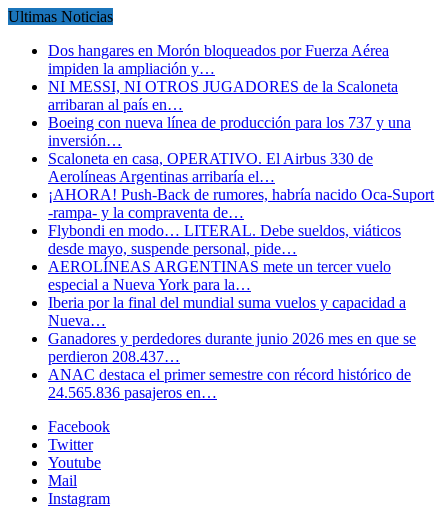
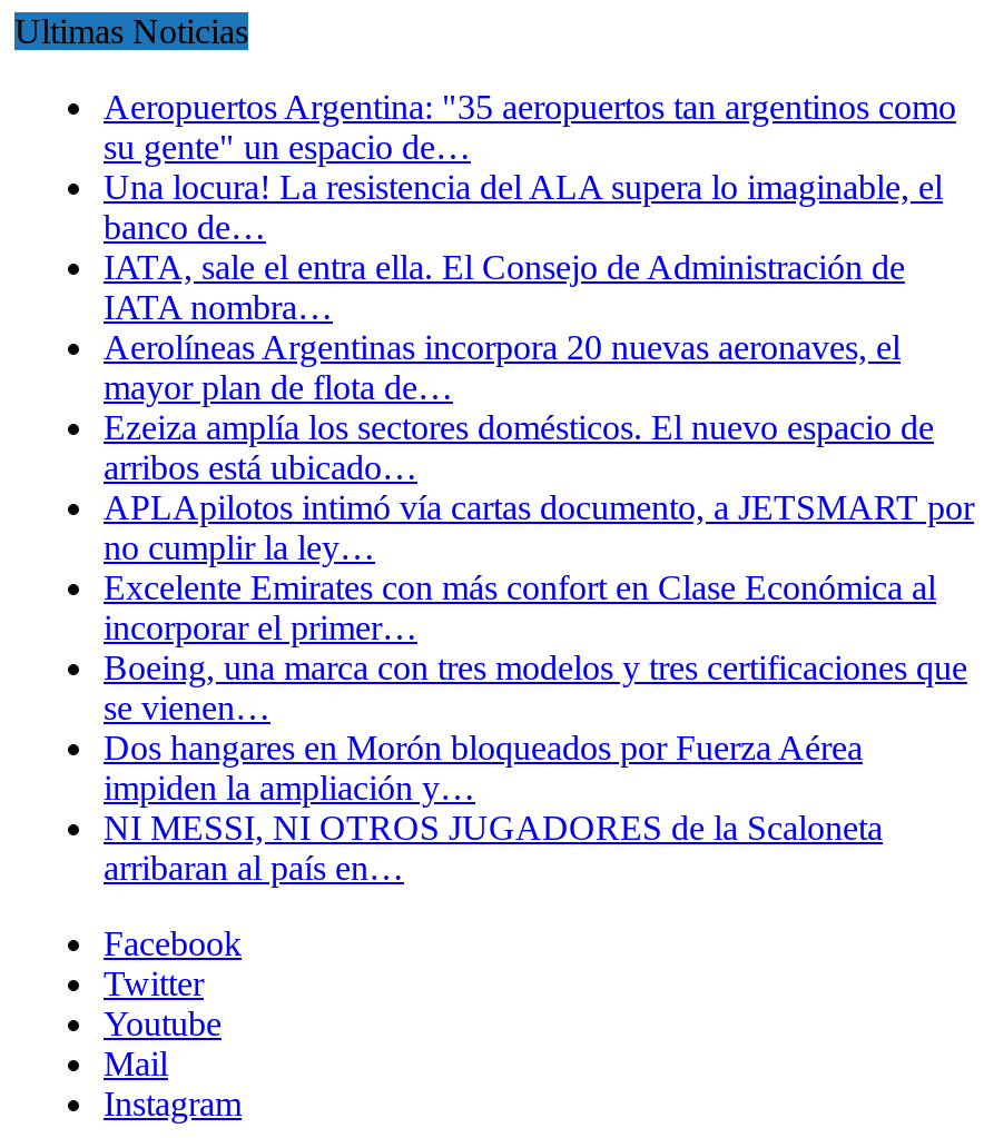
+ Aeropuertos Argentina: "35 aeropuertos tan argentinos como
+ su gente" un espacio de…
+ Una locura! La resistencia del ALA supera lo imaginable, el
+ banco de…
+ IATA, sale el entra ella. El Consejo de Administración de
+ IATA nombra…
+ Aerolíneas Argentinas incorpora 20 nuevas aeronaves, el
+ mayor plan de flota de…
+ Ezeiza amplía los sectores domésticos. El nuevo espacio de
+ arribos está ubicado…
+ APLApilotos intimó vía cartas documento, a JETSMART por
+ no cumplir la ley…
+ Excelente Emirates con más confort en Clase Económica al
+ incorporar el primer…
+ Boeing, una marca con tres modelos y tres certificaciones que
+ se vienen…

moved down: Dos hangares en Morón bloqueados por Fuerza Aérea | impiden la ampliación y… | NI MESSI, NI OTROS JUGADORES de la Scaloneta | arribaran al país en…

- Boeing con nueva línea de producción para los 737 y una
- inversión…
- Scaloneta en casa, OPERATIVO. El Airbus 330 de
- Aerolíneas Argentinas arribaría el…
- ¡AHORA! Push-Back de rumores, habría nacido Oca-Suport
- -rampa- y la compraventa de…
- Flybondi en modo… LITERAL. Debe sueldos, viáticos
- desde mayo, suspende personal, pide…
- AEROLÍNEAS ARGENTINAS mete un tercer vuelo
- especial a Nueva York para la…
- Iberia por la final del mundial suma vuelos y capacidad a
- Nueva…
- Ganadores y perdedores durante junio 2026 mes en que se
- perdieron 208.437…
- ANAC destaca el primer semestre con récord histórico de
- 24.565.836 pasajeros en…
